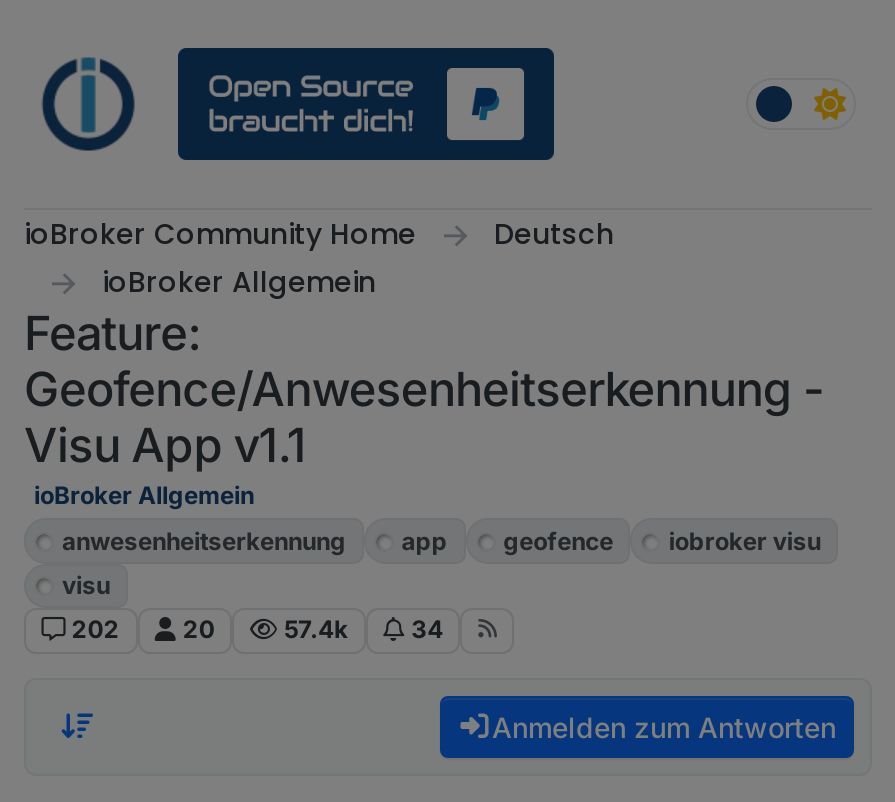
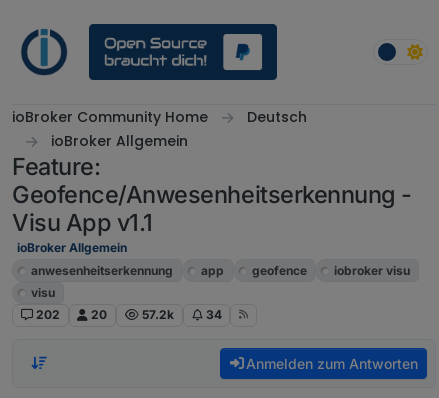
- 57.4k
+ 57.2k
